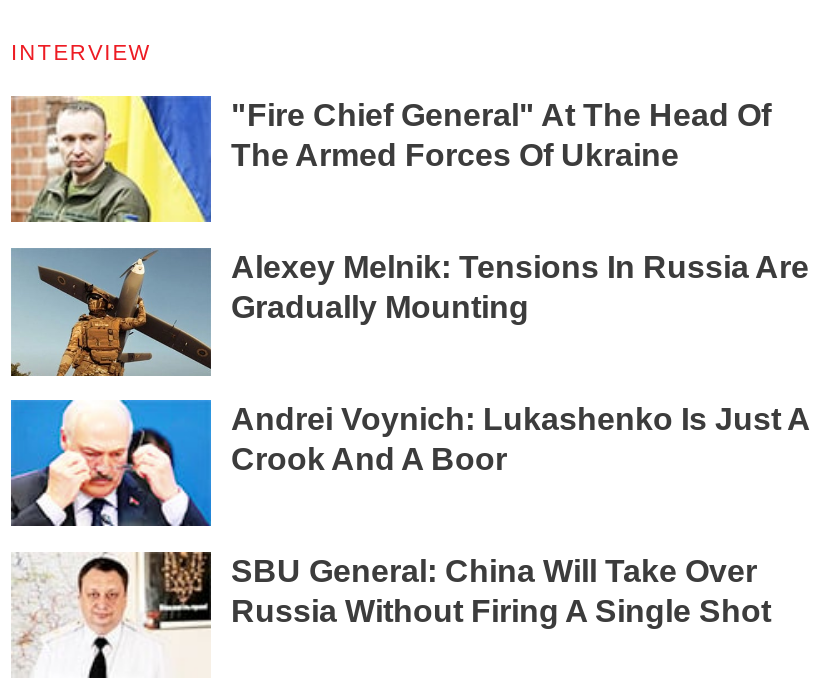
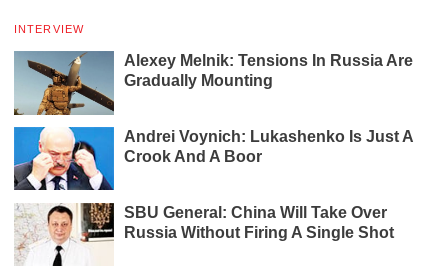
- [image]
- "Fire Chief General" At The Head Of
- The Armed Forces Of Ukraine
